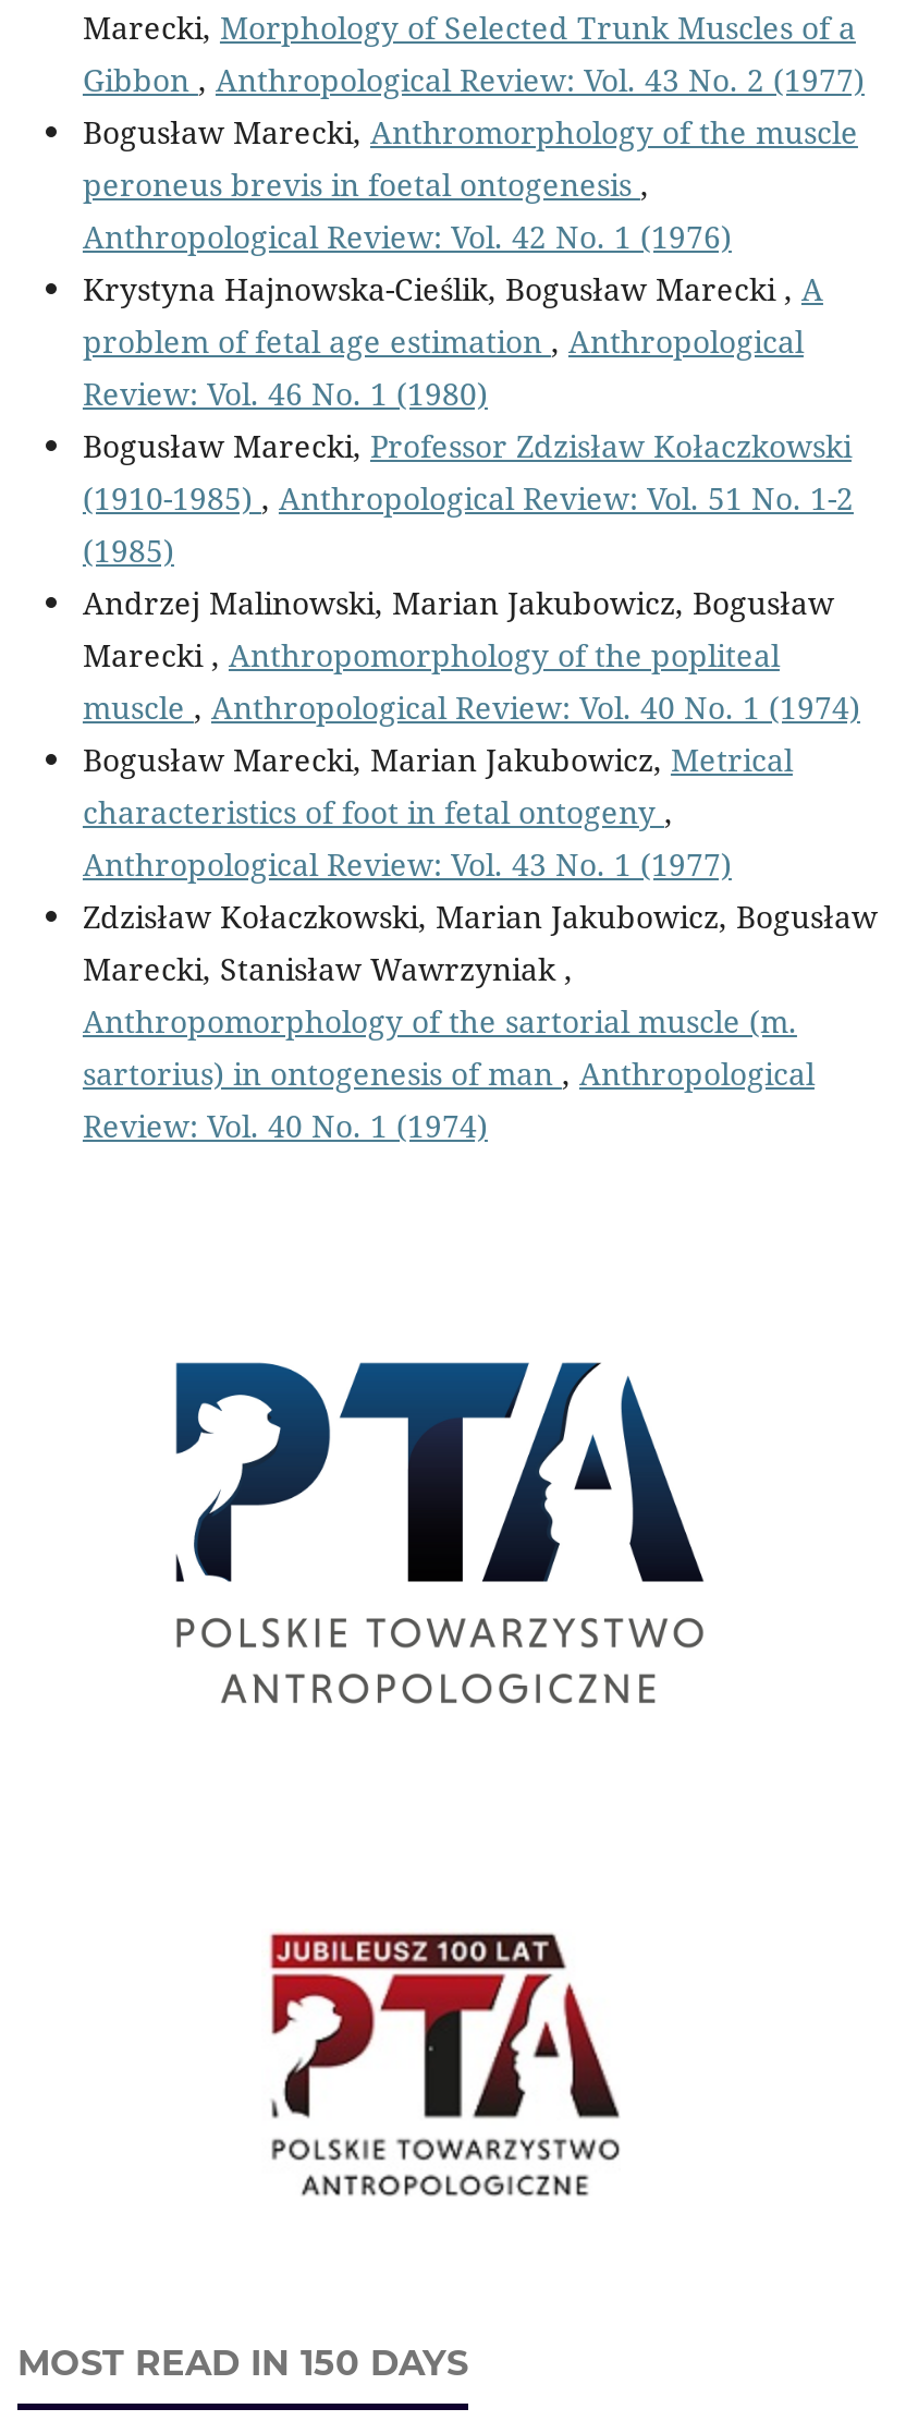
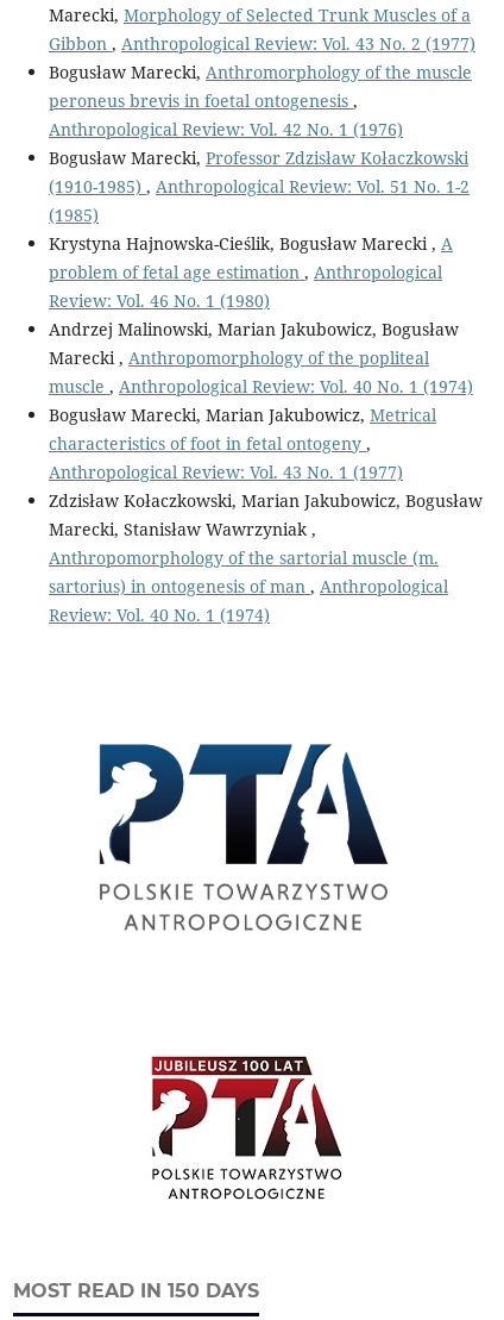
moved down: Krystyna Hajnowska-Cieślik, Bogusław Marecki , A | problem of fetal age estimation, Anthropological | Review: Vol. 46 No. 1 (1980)

moved up: Bogusław Marecki, Professor Zdzisław Kołaczkowski | (1910-1985), Anthropological Review: Vol. 51 No. 1-2 | (1985)
